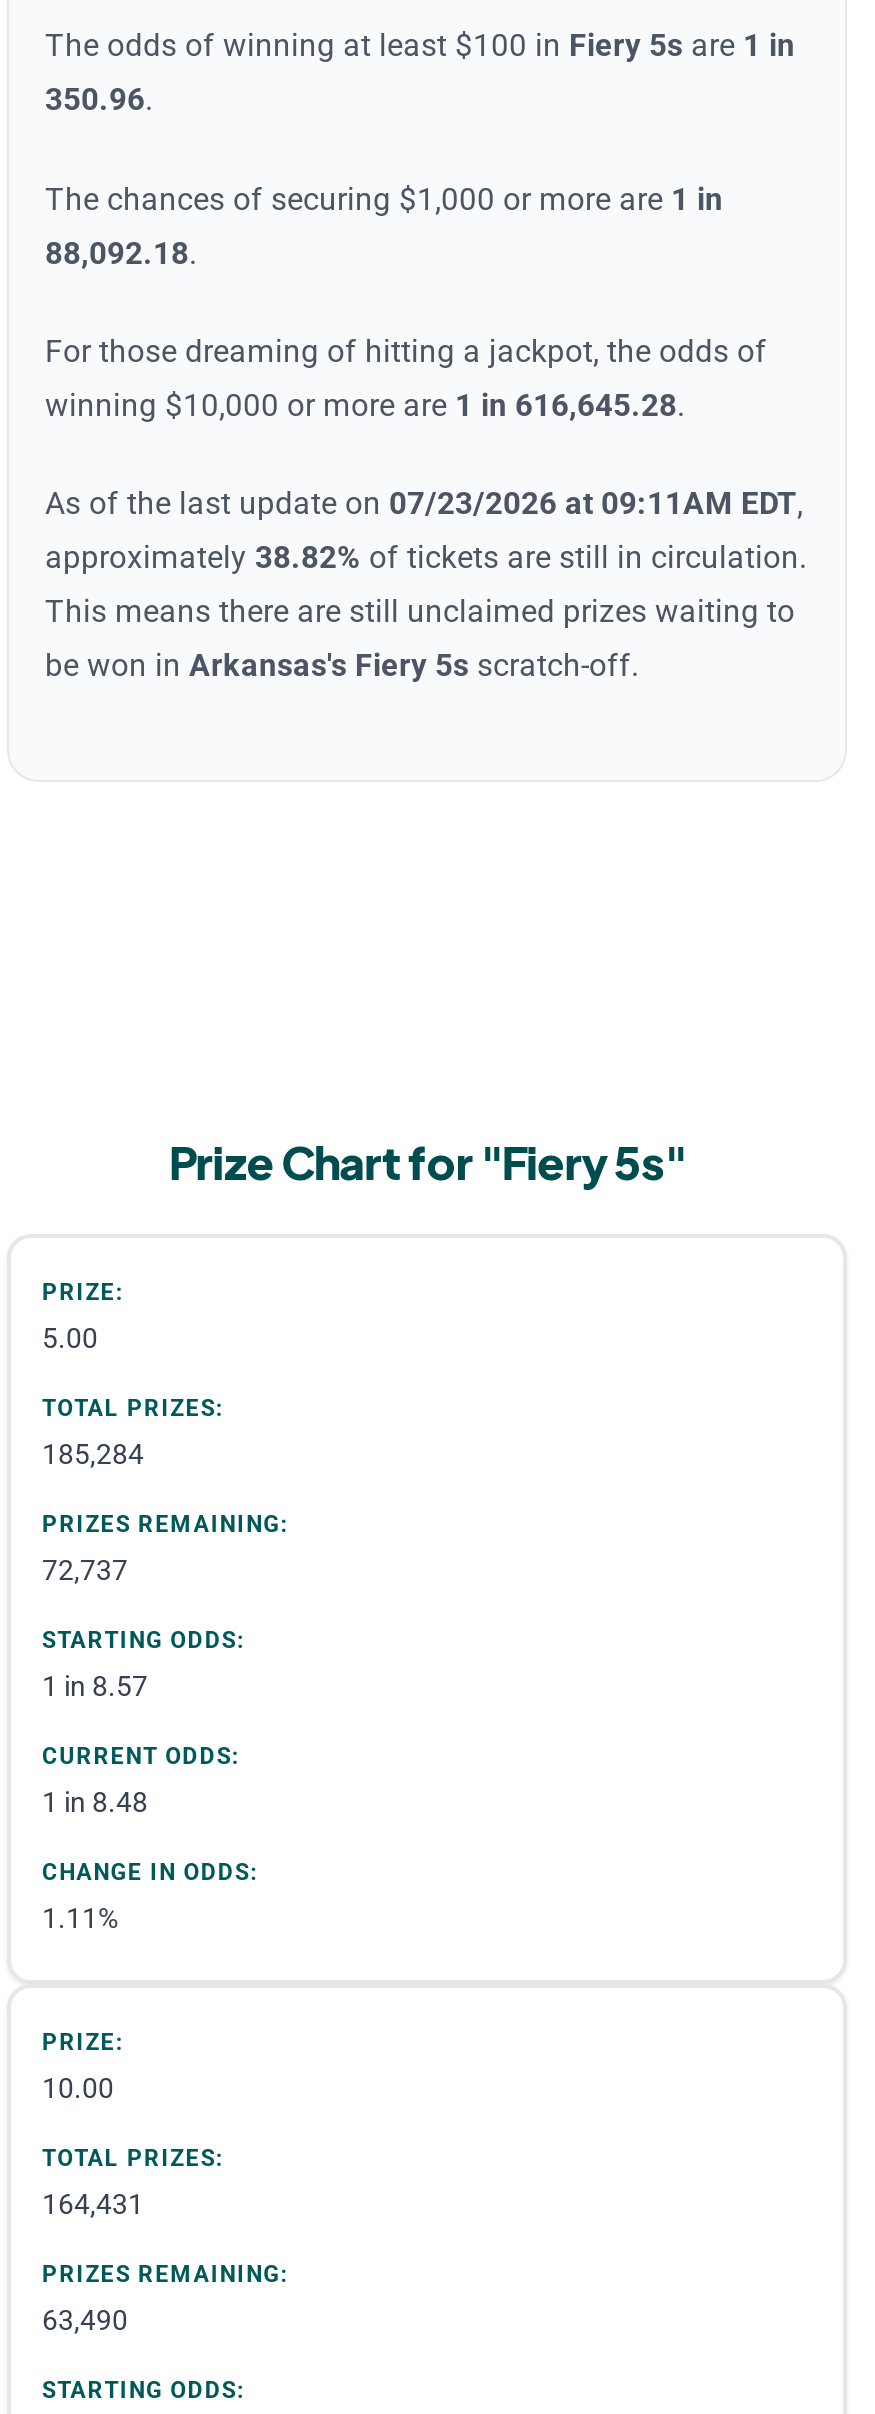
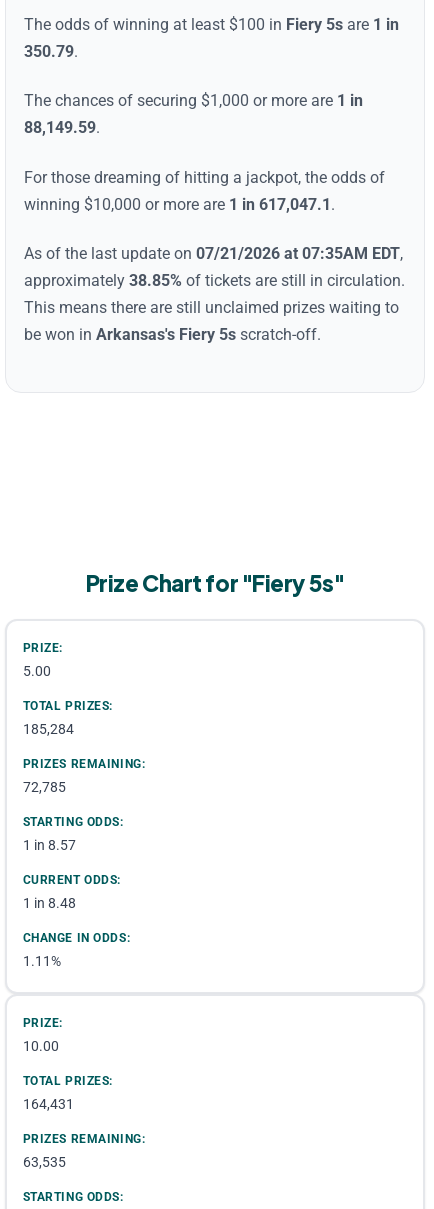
- 350.96.
+ 350.79.

- 88,092.18.
+ 88,149.59.

- winning $10,000 or more are 1 in 616,645.28.
+ winning $10,000 or more are 1 in 617,047.1.

- As of the last update on 07/23/2026 at 09:11AM EDT,
+ As of the last update on 07/21/2026 at 07:35AM EDT,

- approximately 38.82% of tickets are still in circulation.
+ approximately 38.85% of tickets are still in circulation.

- 72,737
+ 72,785

- 63,490
+ 63,535
